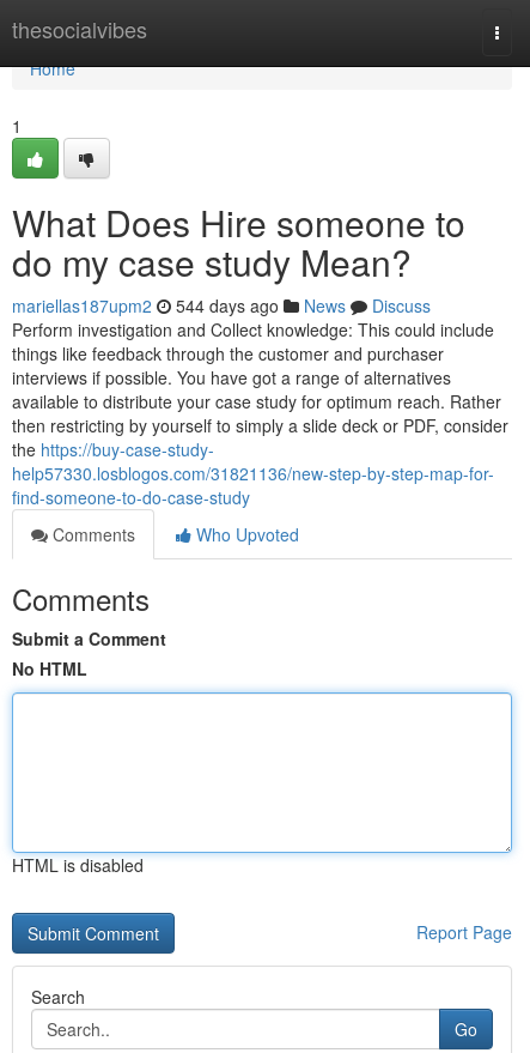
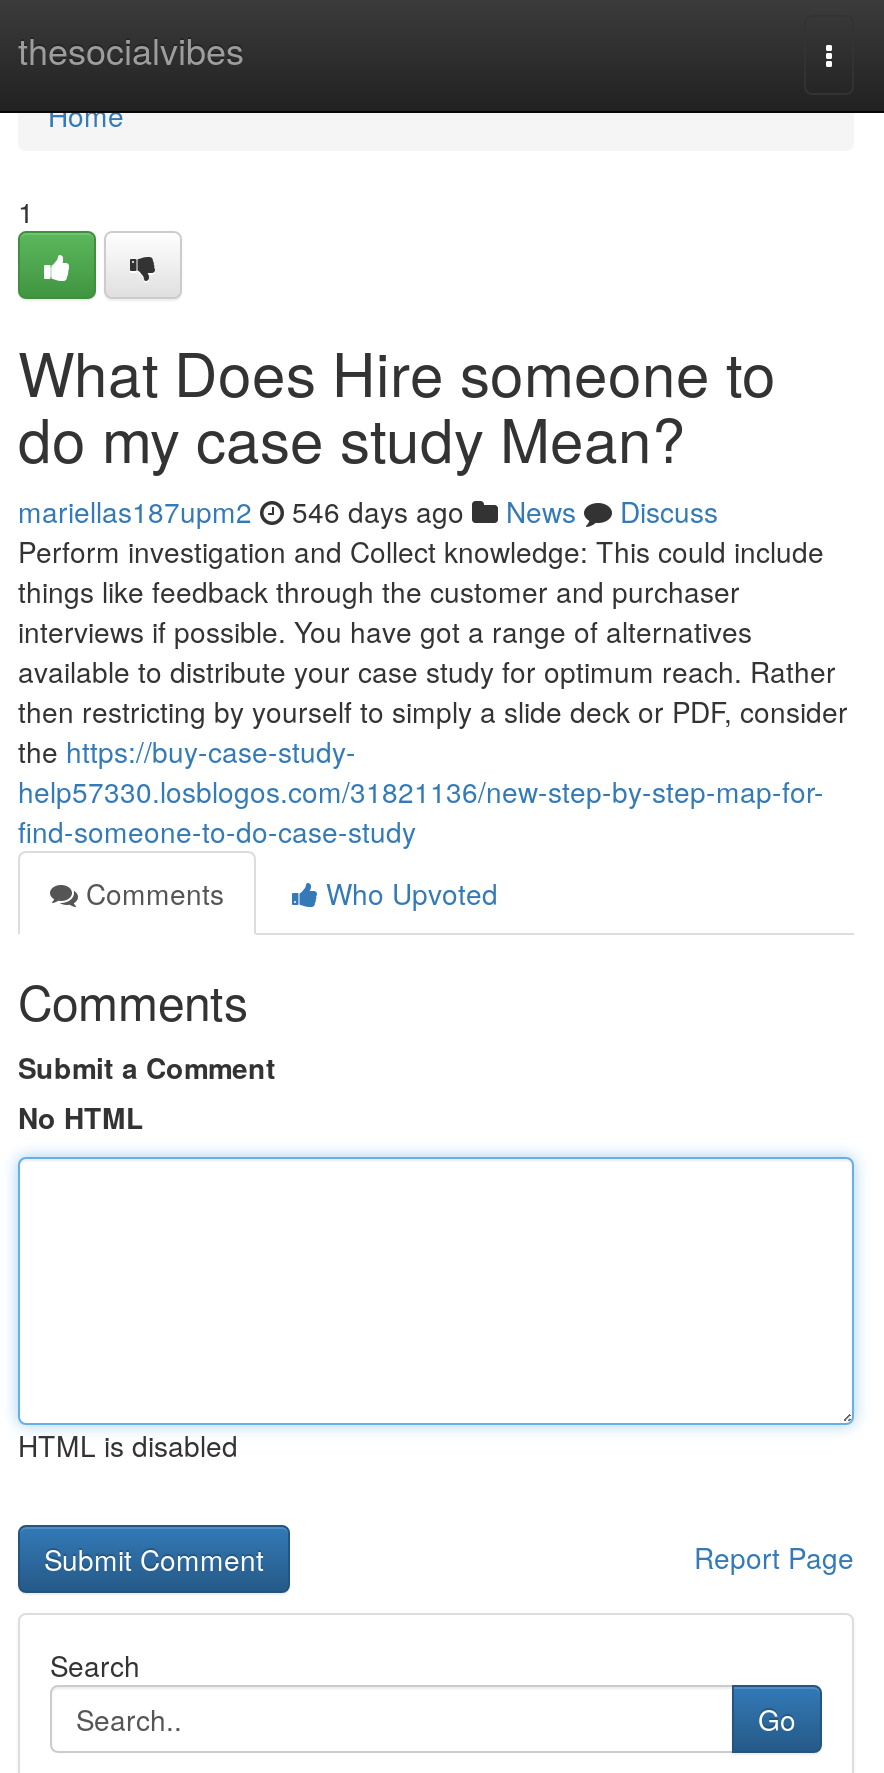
- mariellas187upm2 544 days ago News Discuss
+ mariellas187upm2 546 days ago News Discuss
